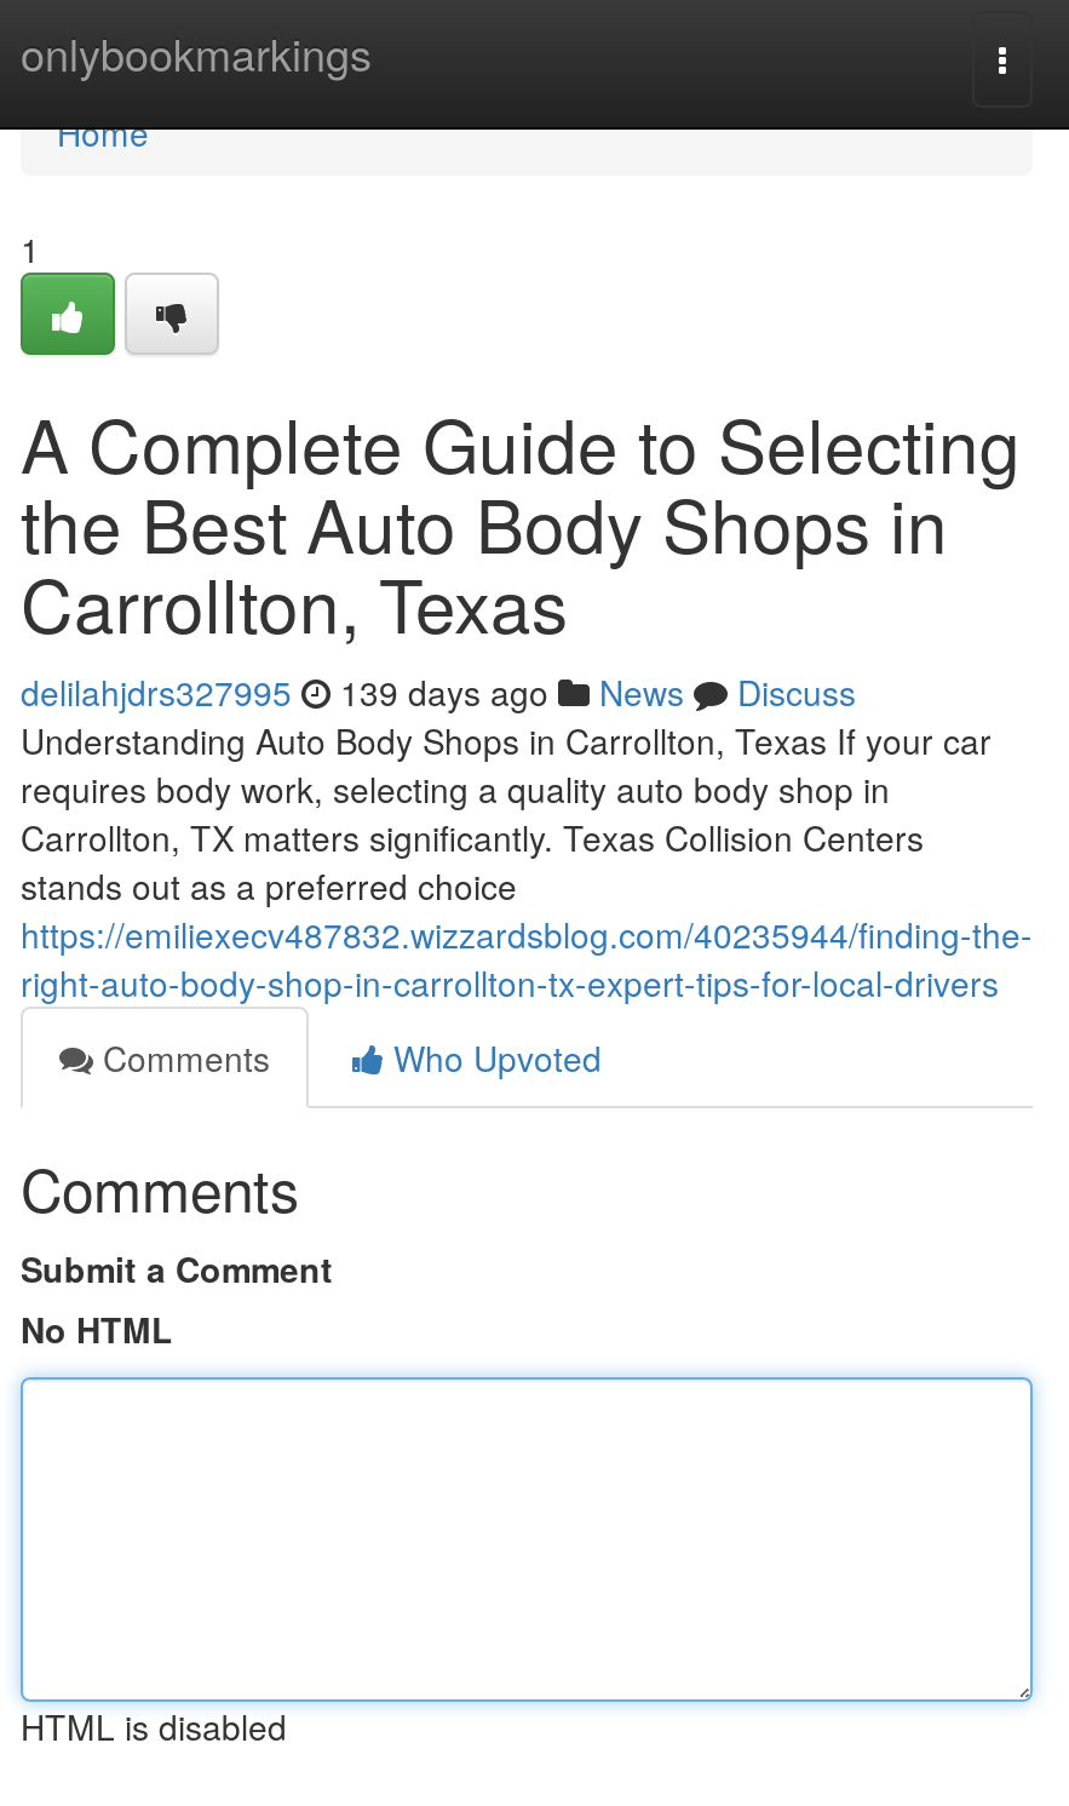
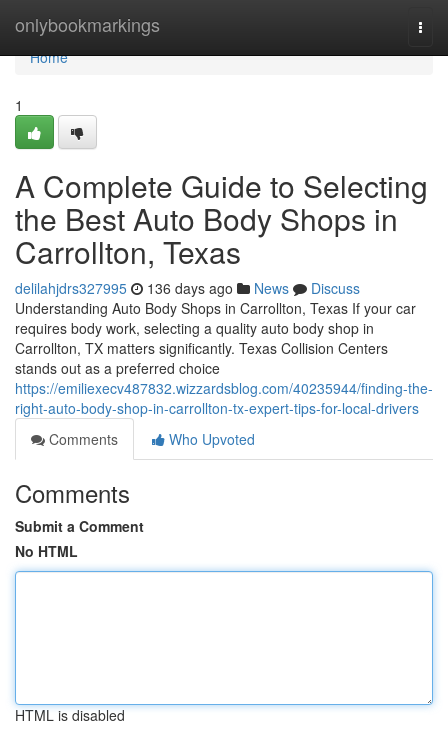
- delilahjdrs327995 139 days ago News Discuss
+ delilahjdrs327995 136 days ago News Discuss
